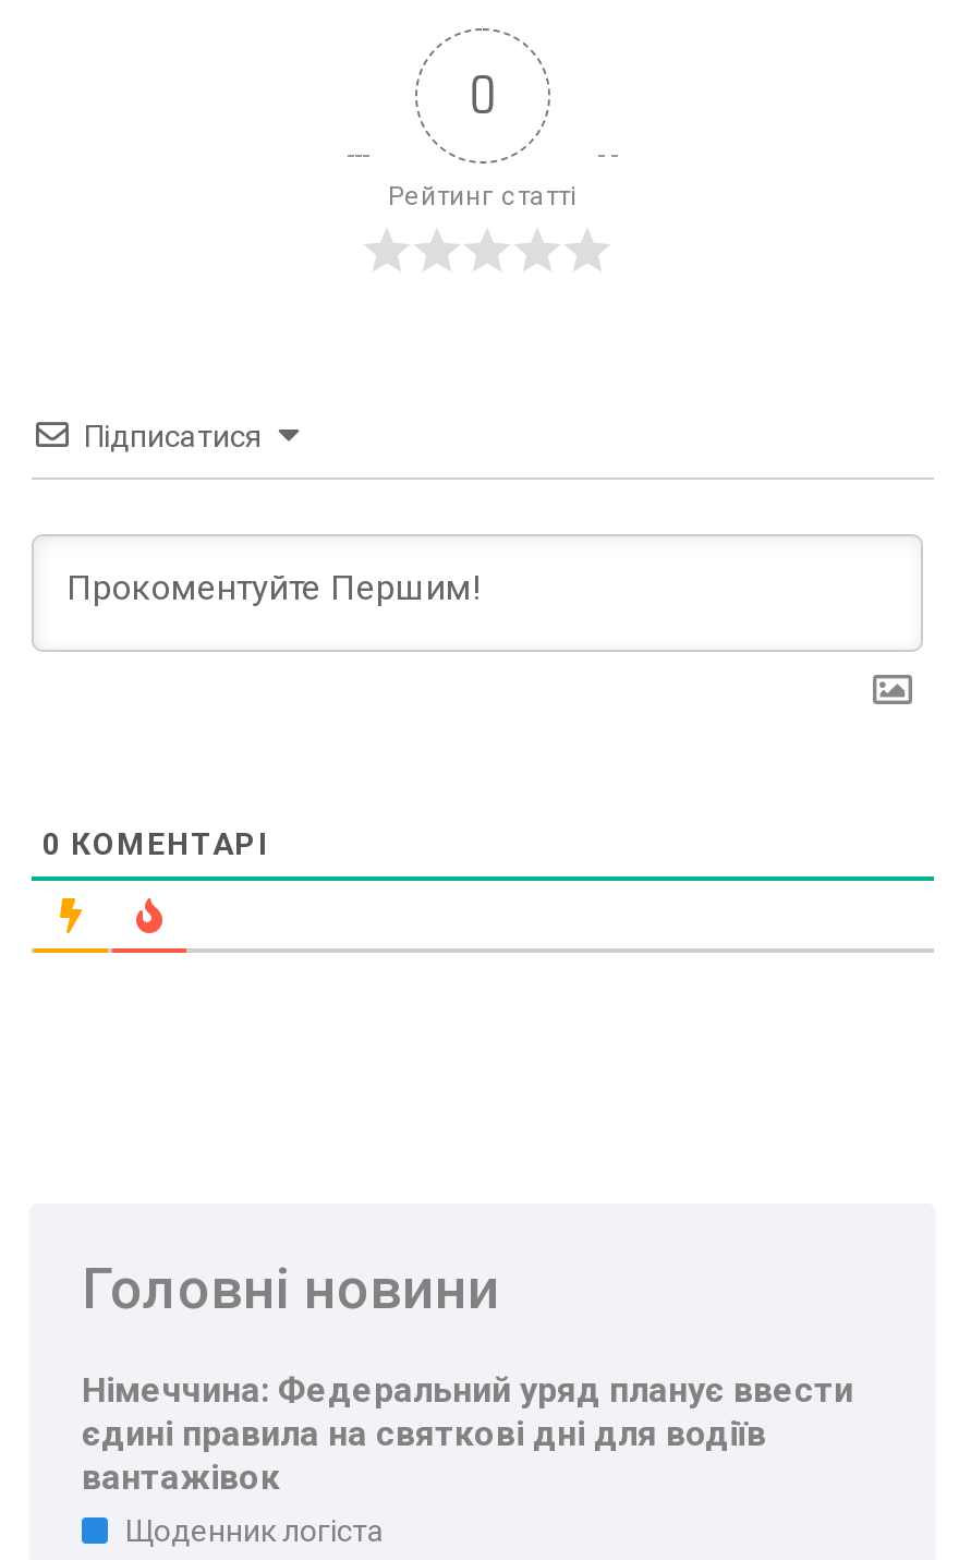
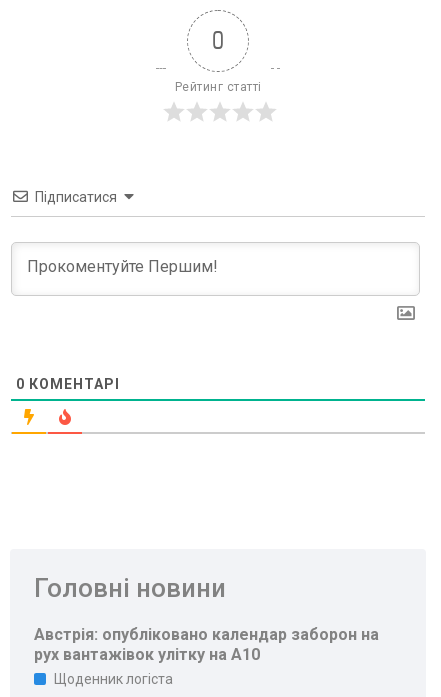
- Німеччина: Федеральний уряд планує ввести
- єдині правила на святкові дні для водіїв
- вантажівок
+ Австрія: опубліковано календар заборон на
+ рух вантажівок улітку на A10
